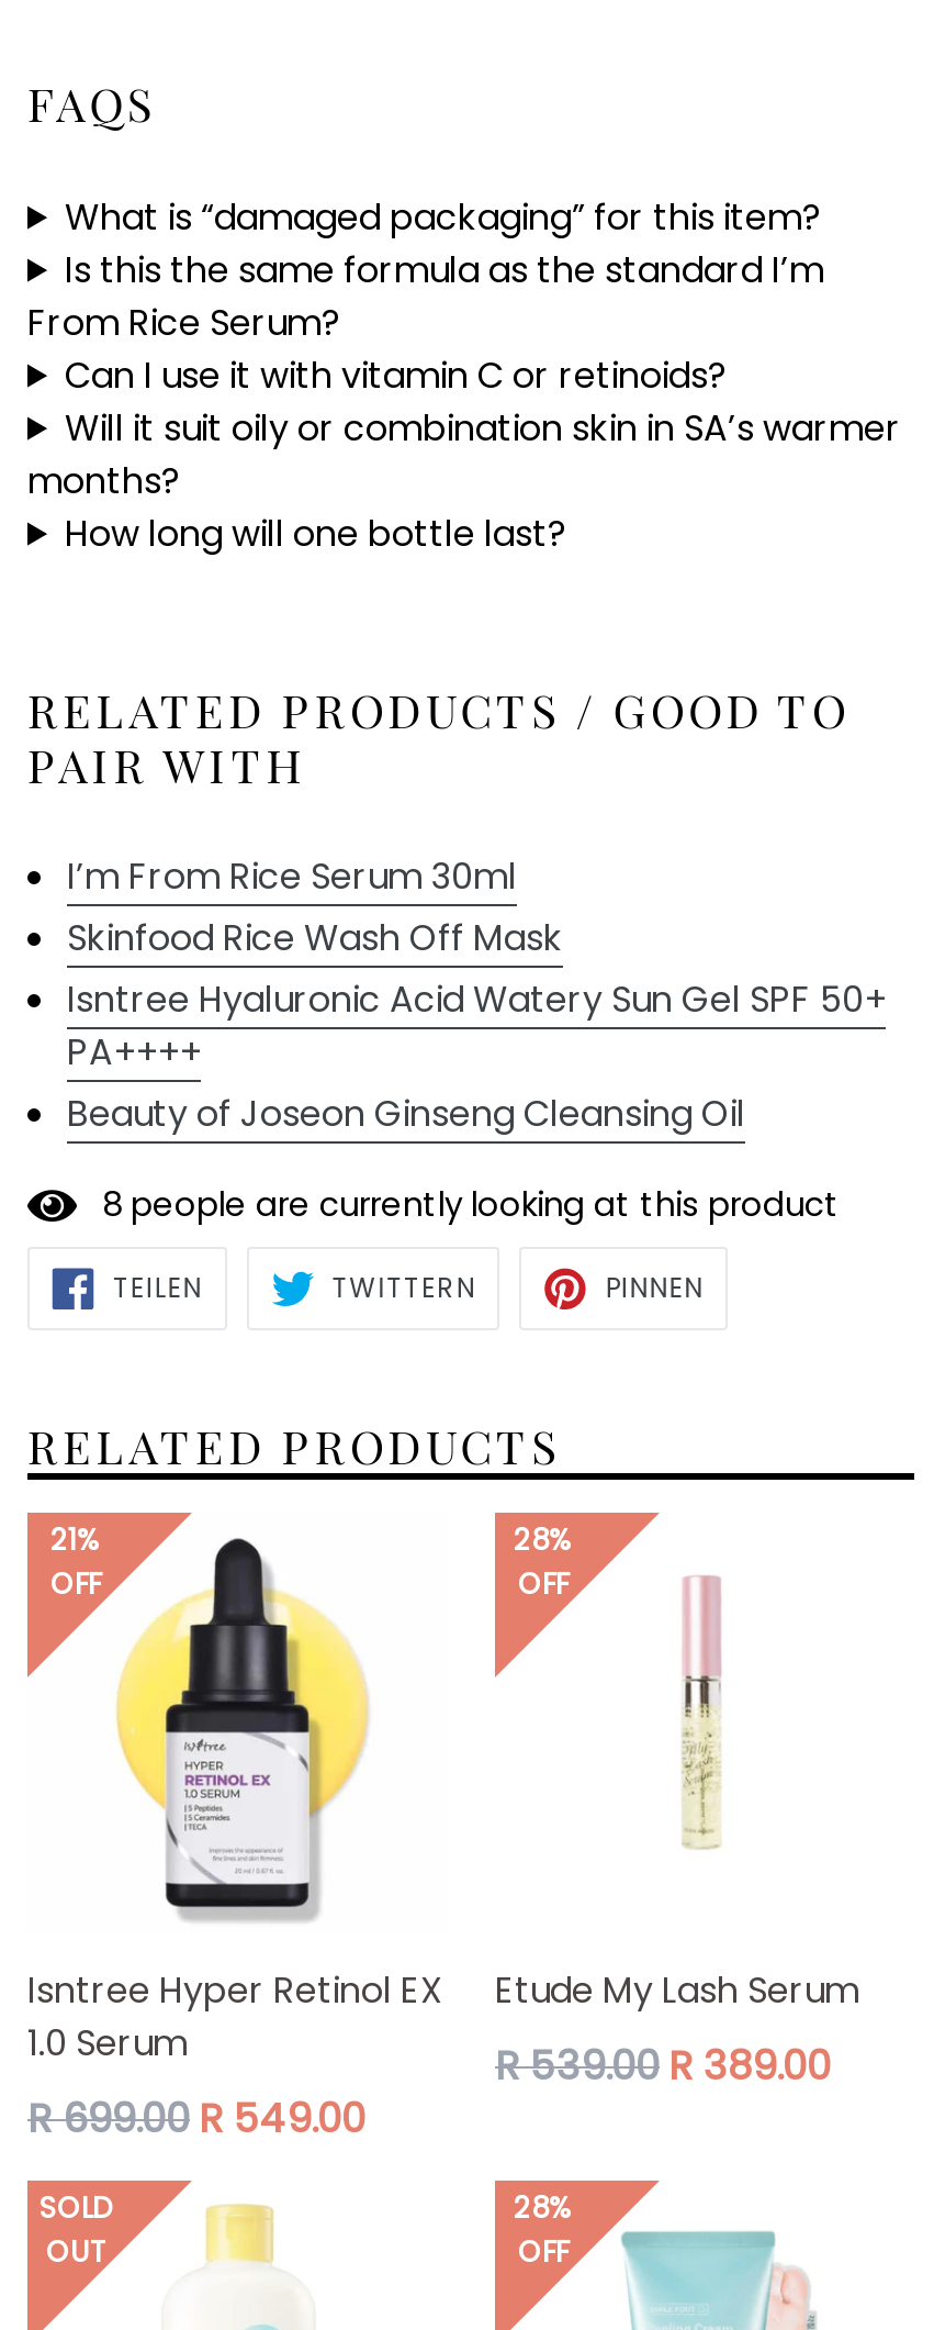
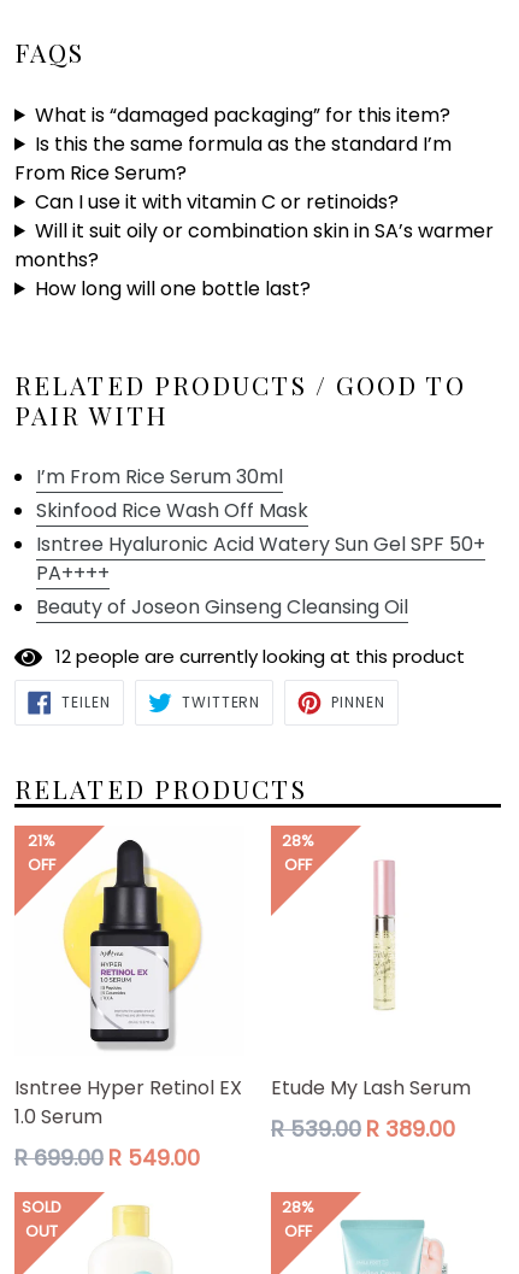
- 8 people are currently looking at this product
+ 12 people are currently looking at this product
